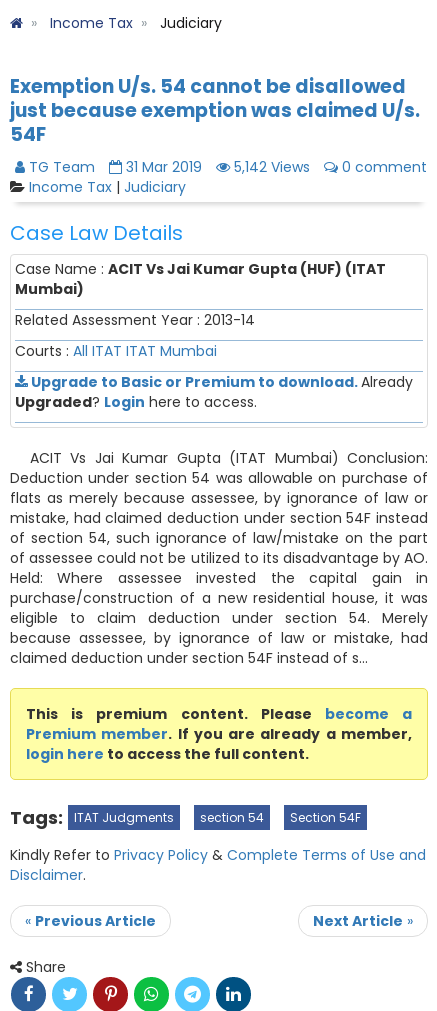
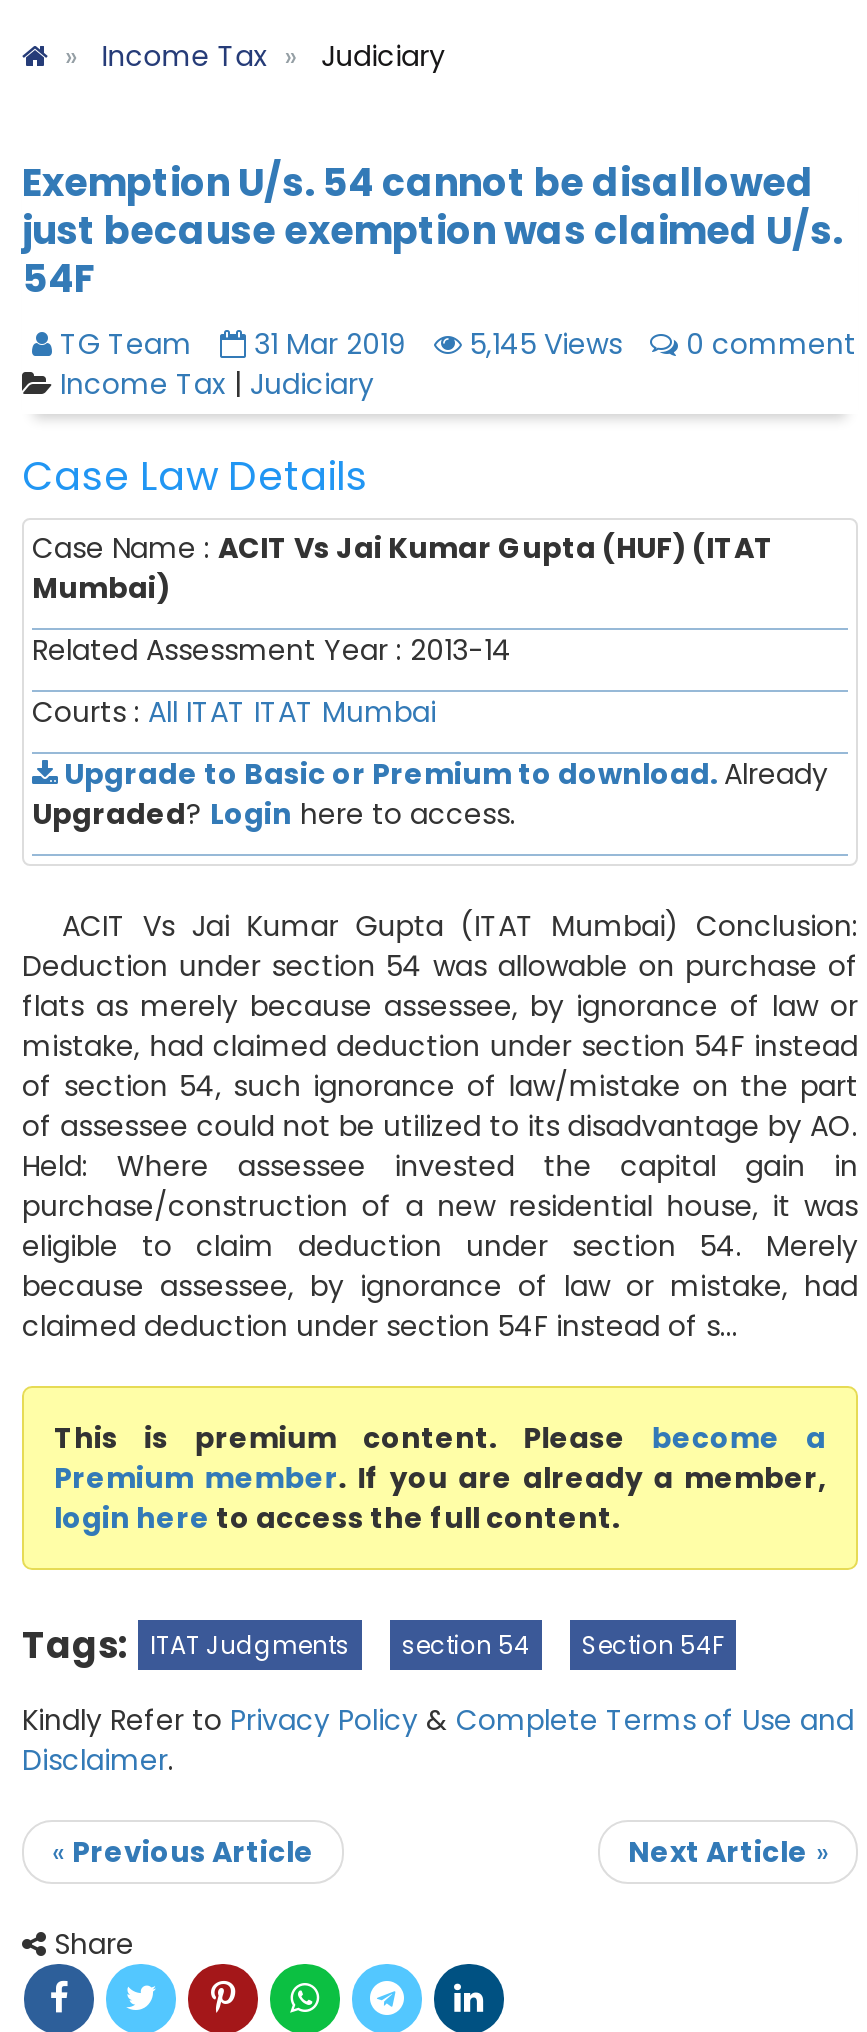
- TG Team 31 Mar 2019 5,142 Views 0 comment
+ TG Team 31 Mar 2019 5,145 Views 0 comment
